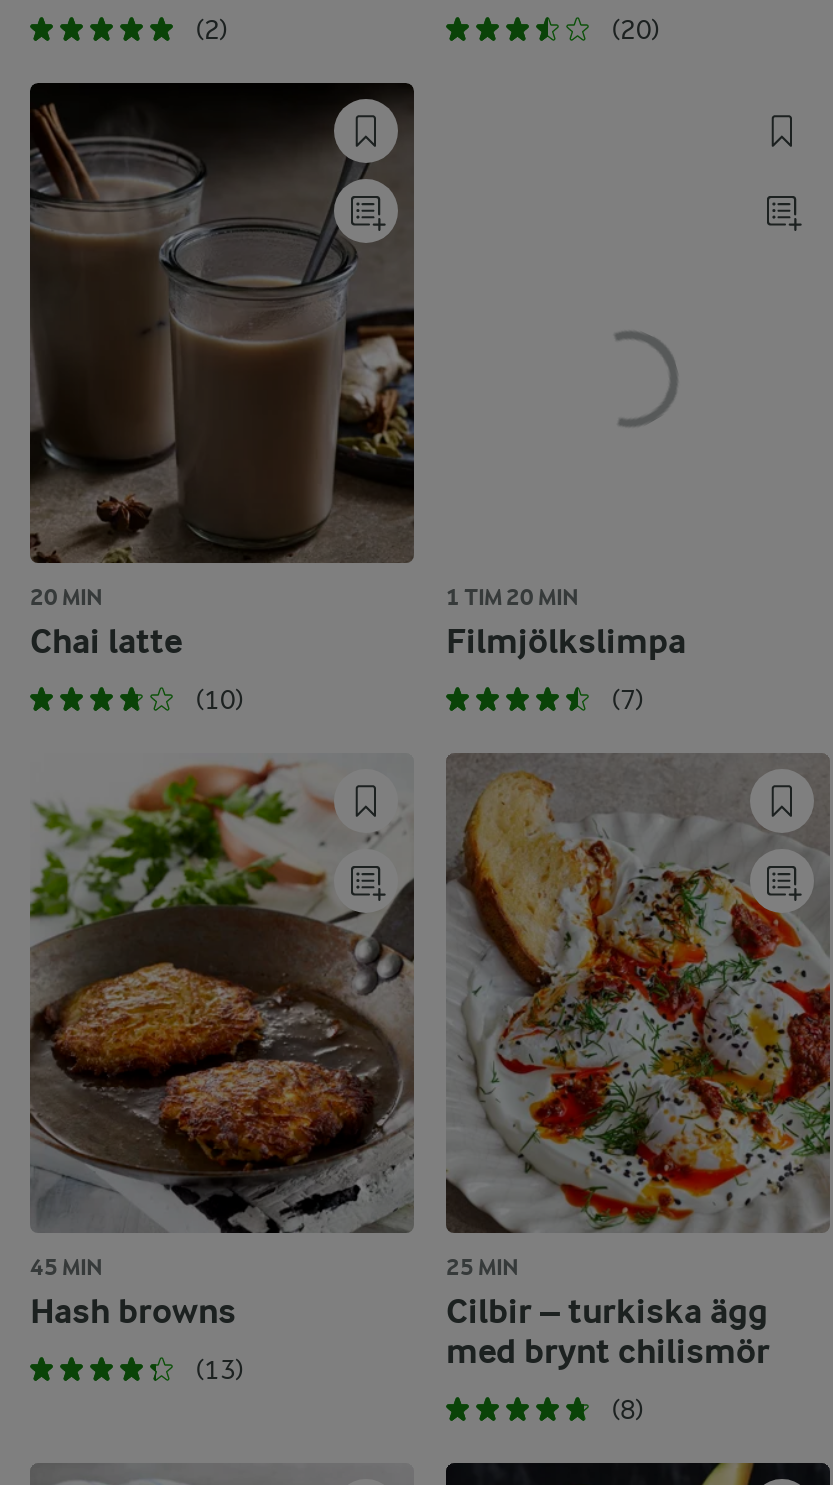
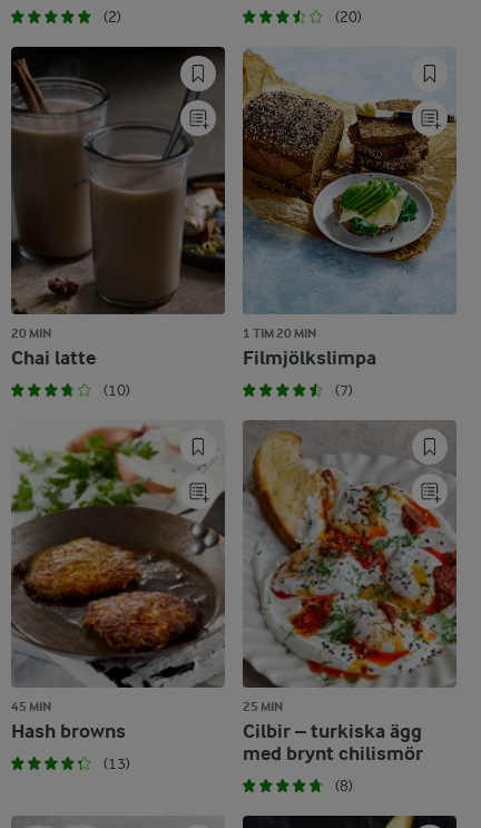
+ [image]
